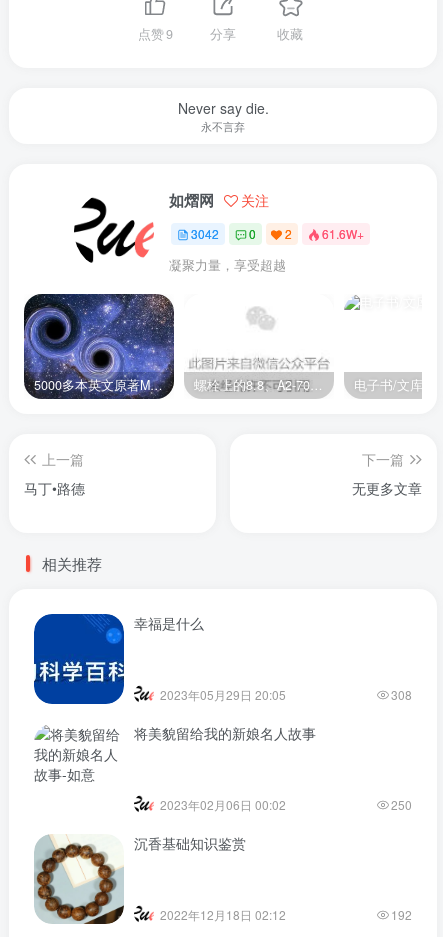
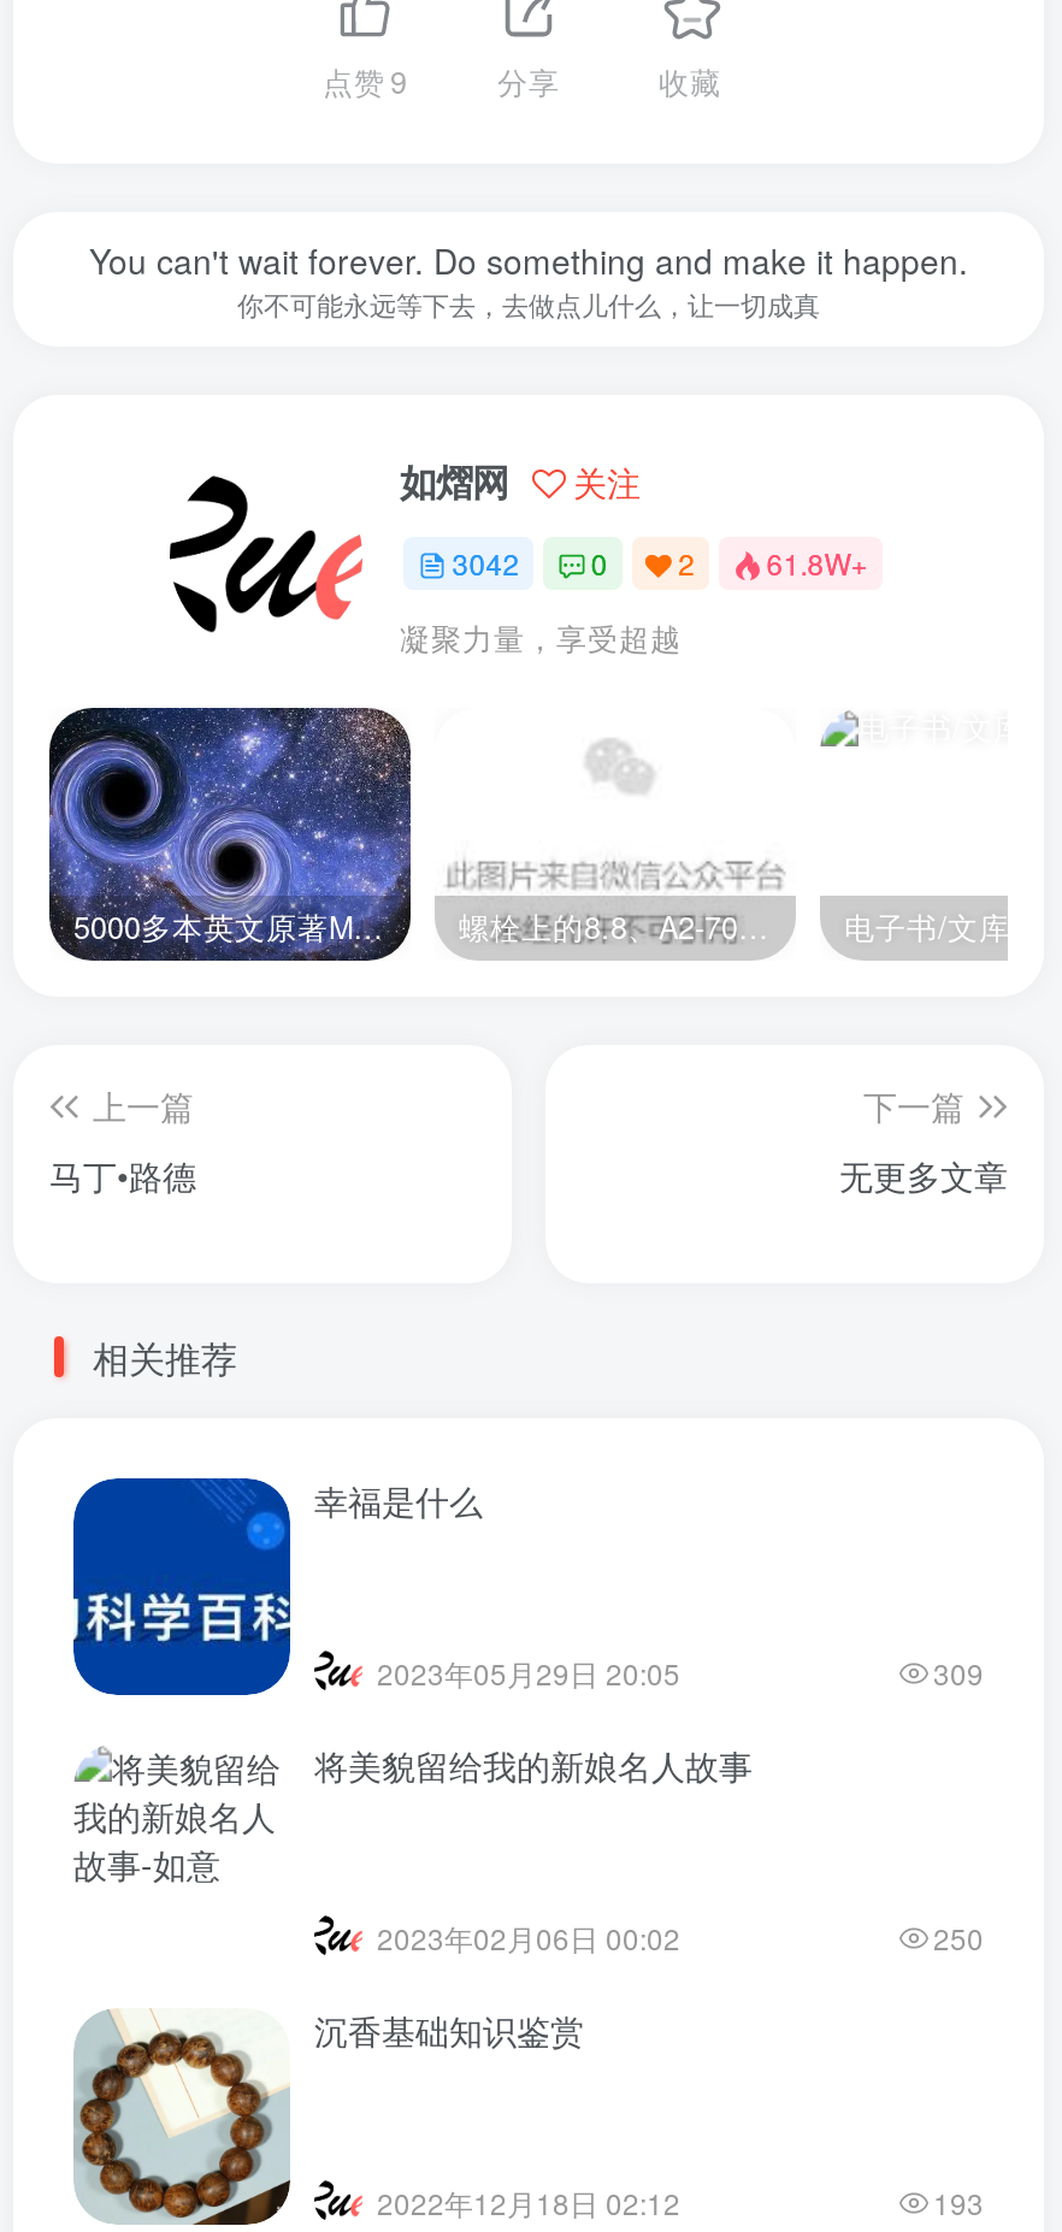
- Never say die.
- 永不言弃
+ You can't wait forever. Do something and make it happen.
+ 你不可能永远等下去，去做点儿什么，让一切成真

- 3042 0 2 61.6W+
+ 3042 0 2 61.8W+

- 308
+ 309

- 192
+ 193
